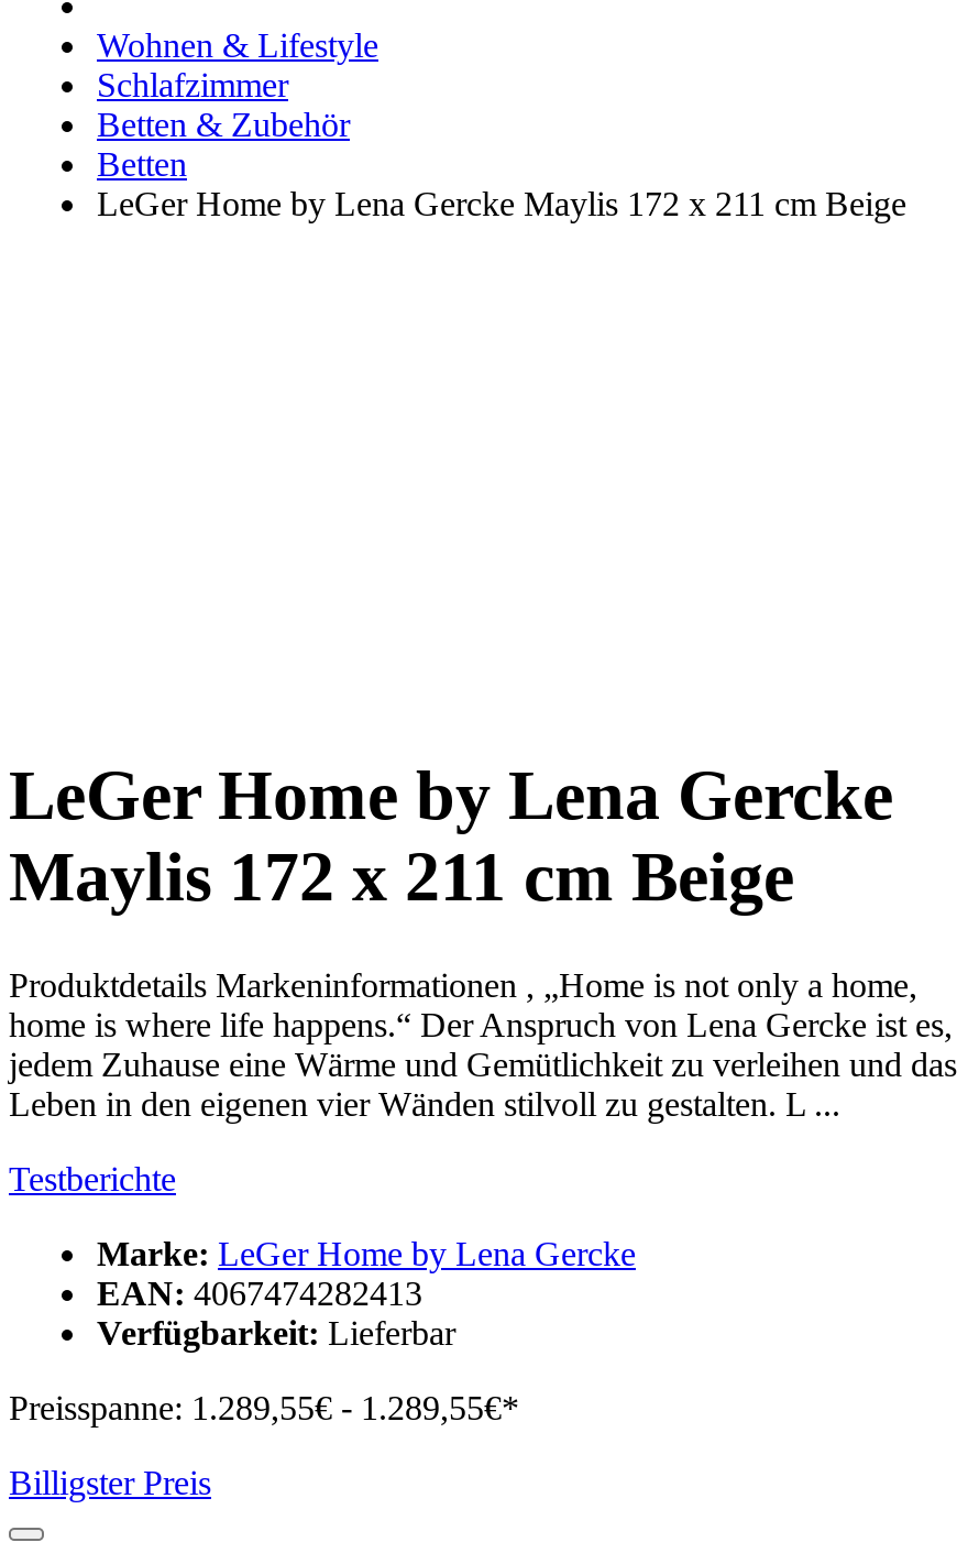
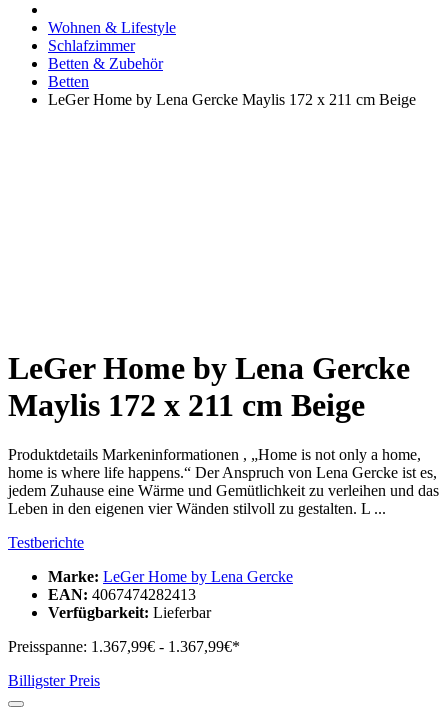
- Preisspanne: 1.289,55€ - 1.289,55€*
+ Preisspanne: 1.367,99€ - 1.367,99€*
